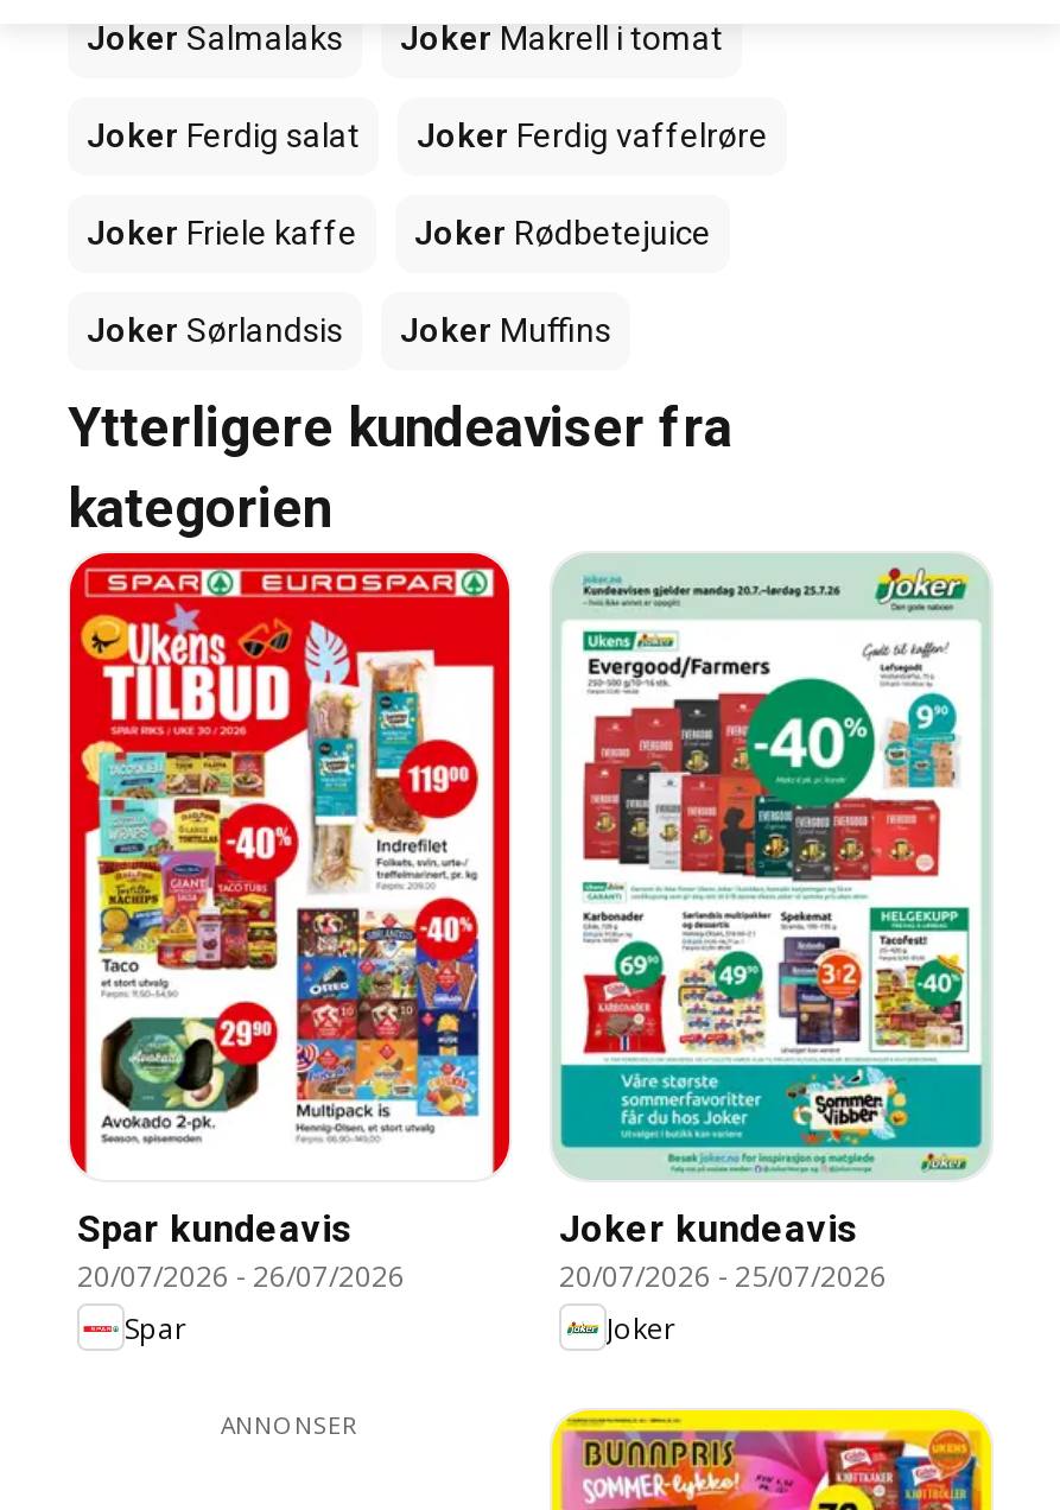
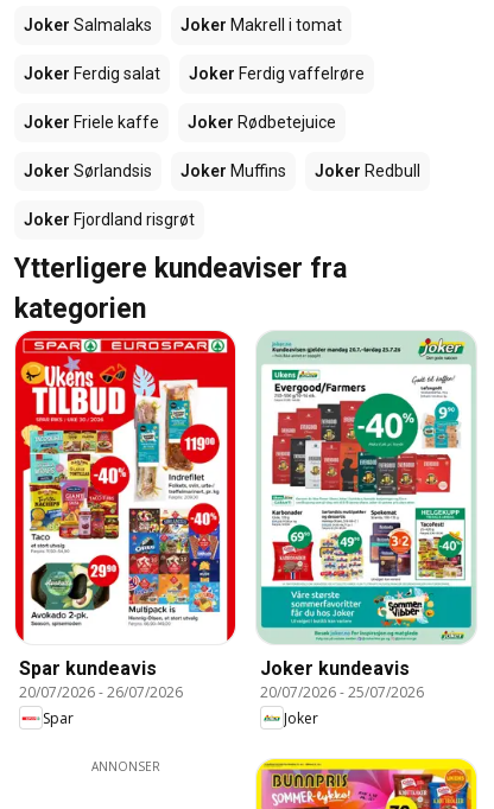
+ Joker Redbull
+ Joker Fjordland risgrøt
